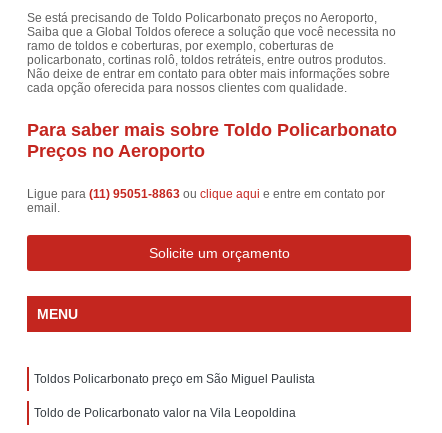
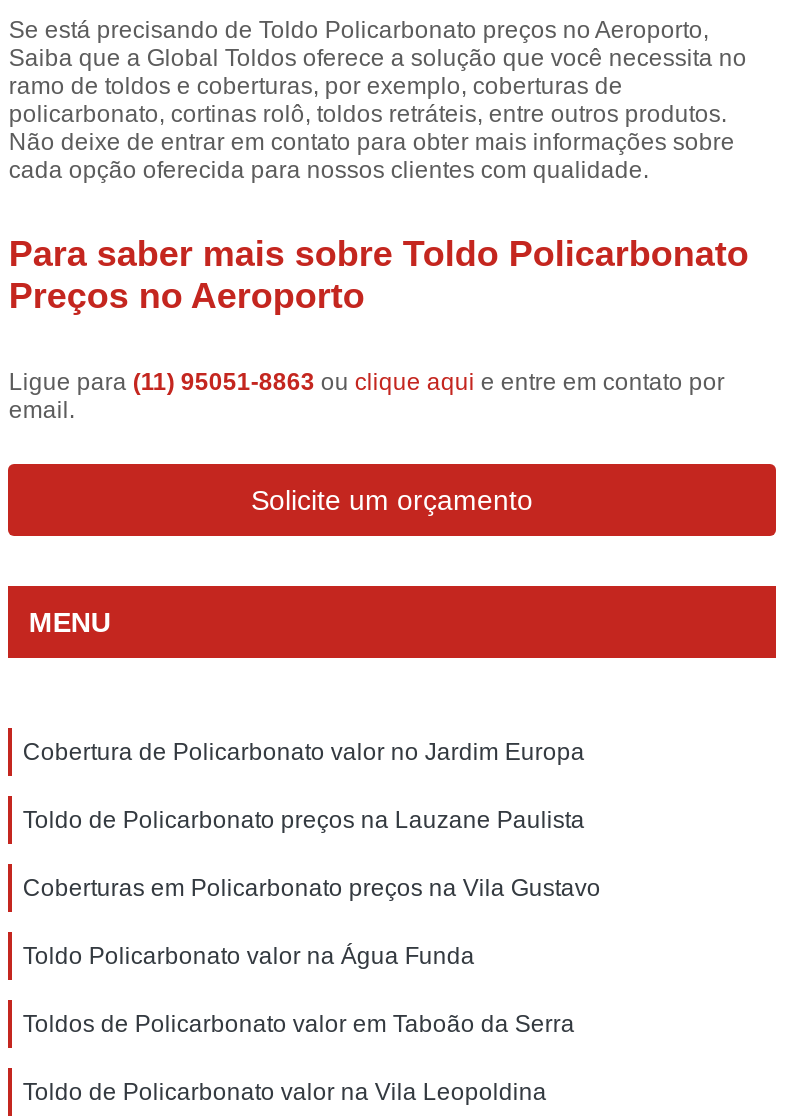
- Toldos Policarbonato preço em São Miguel Paulista
+ Cobertura de Policarbonato valor no Jardim Europa
+ Toldo de Policarbonato preços na Lauzane Paulista
+ Coberturas em Policarbonato preços na Vila Gustavo
+ Toldo Policarbonato valor na Água Funda
+ Toldos de Policarbonato valor em Taboão da Serra
